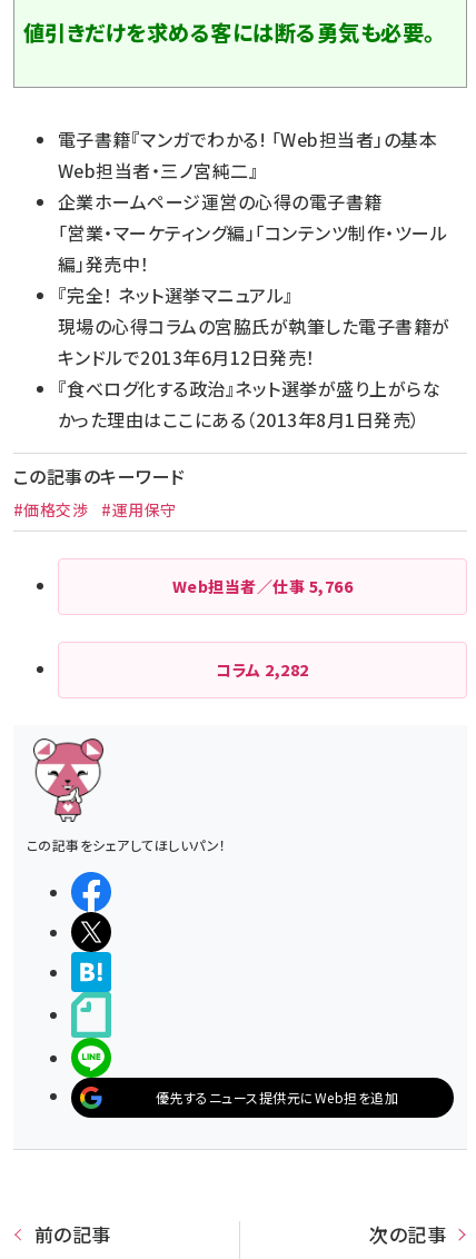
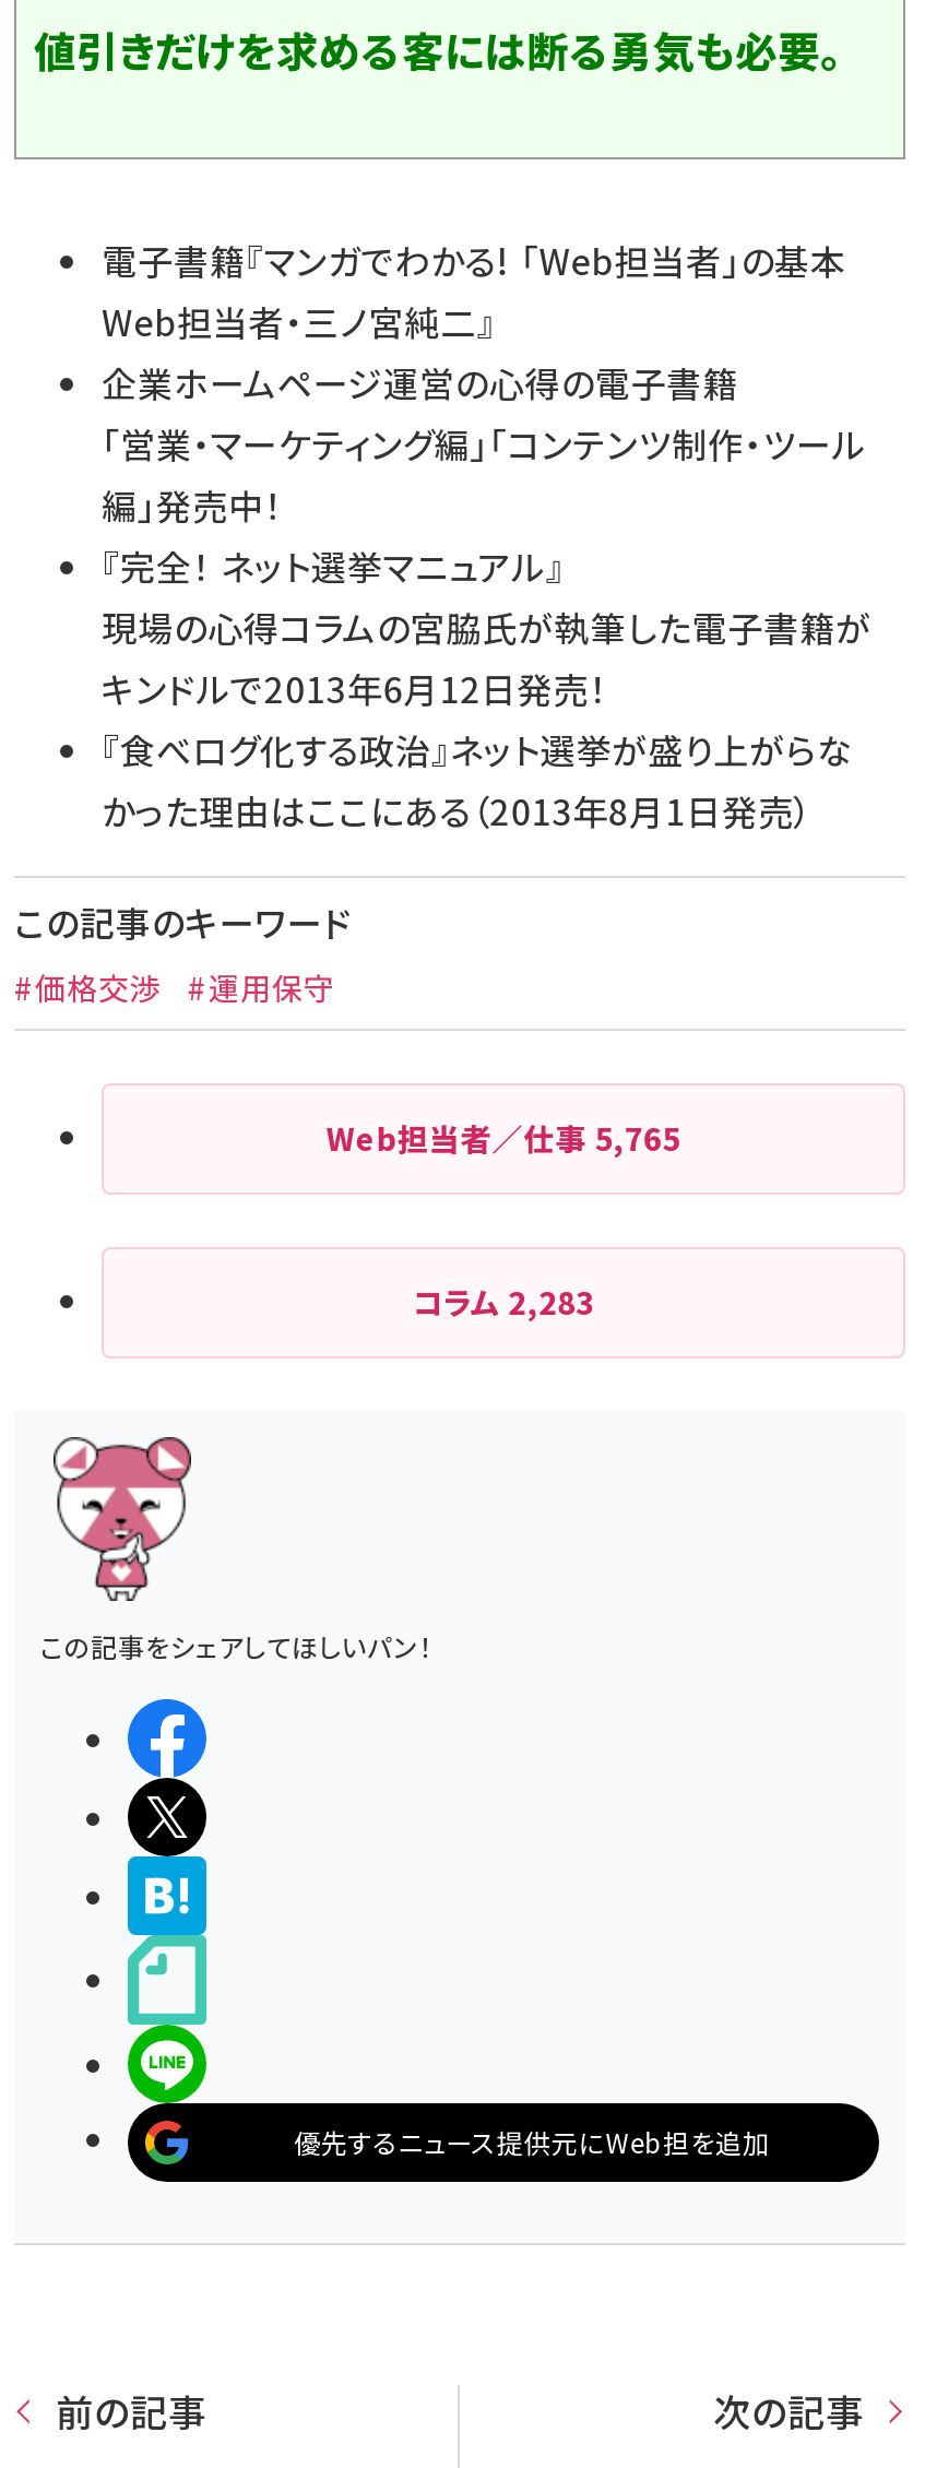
- Web担当者／仕事5,766
+ Web担当者／仕事5,765

- コラム2,282
+ コラム2,283
